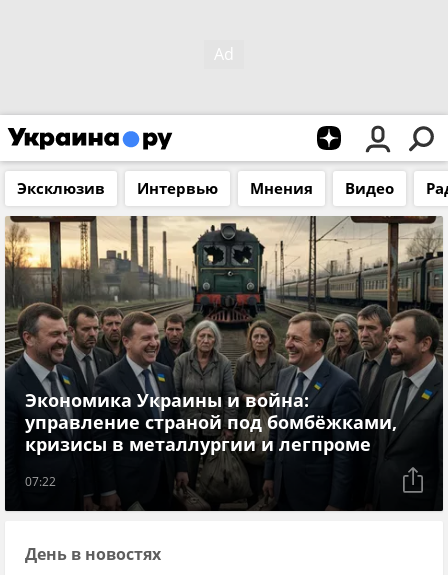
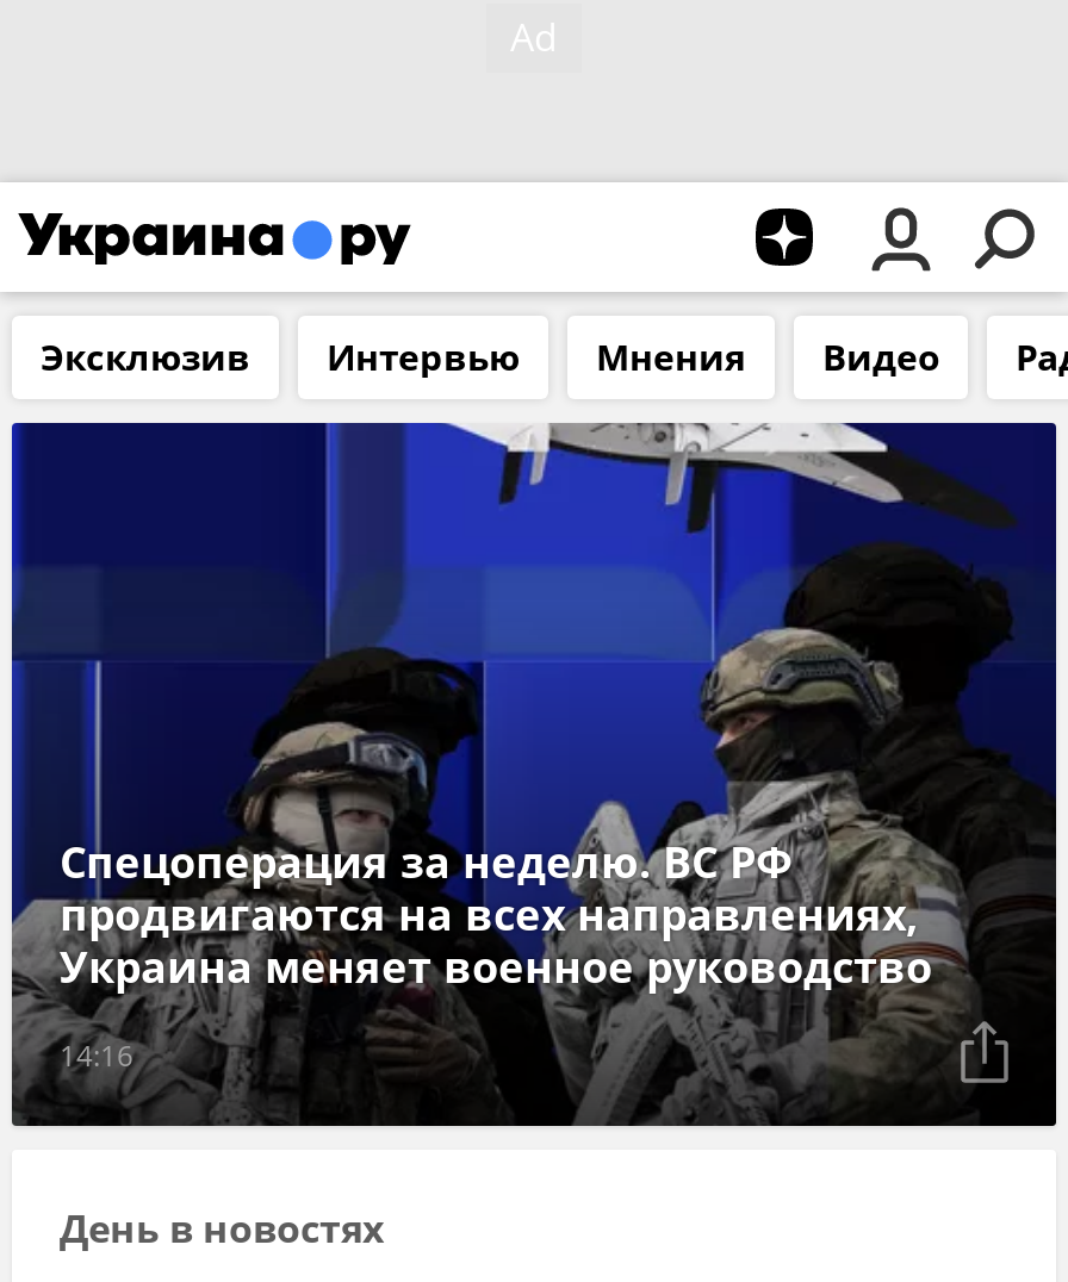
- [image]
- 07:22
+ [image]
+ 14:16

- Экономика Украины и война:
- управление страной под бомбёжками,
- кризисы в металлургии и легпроме
+ Спецоперация за неделю. ВС РФ
+ продвигаются на всех направлениях,
+ Украина меняет военное руководство
